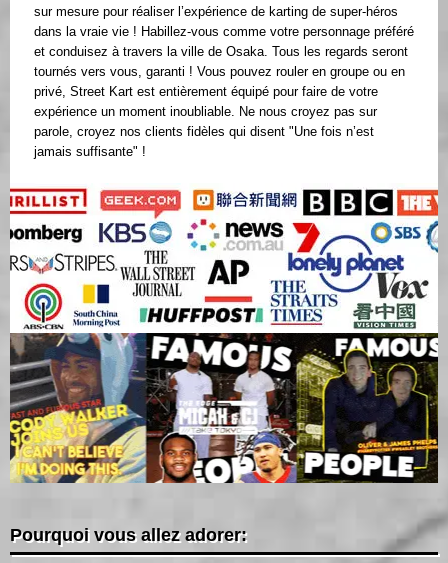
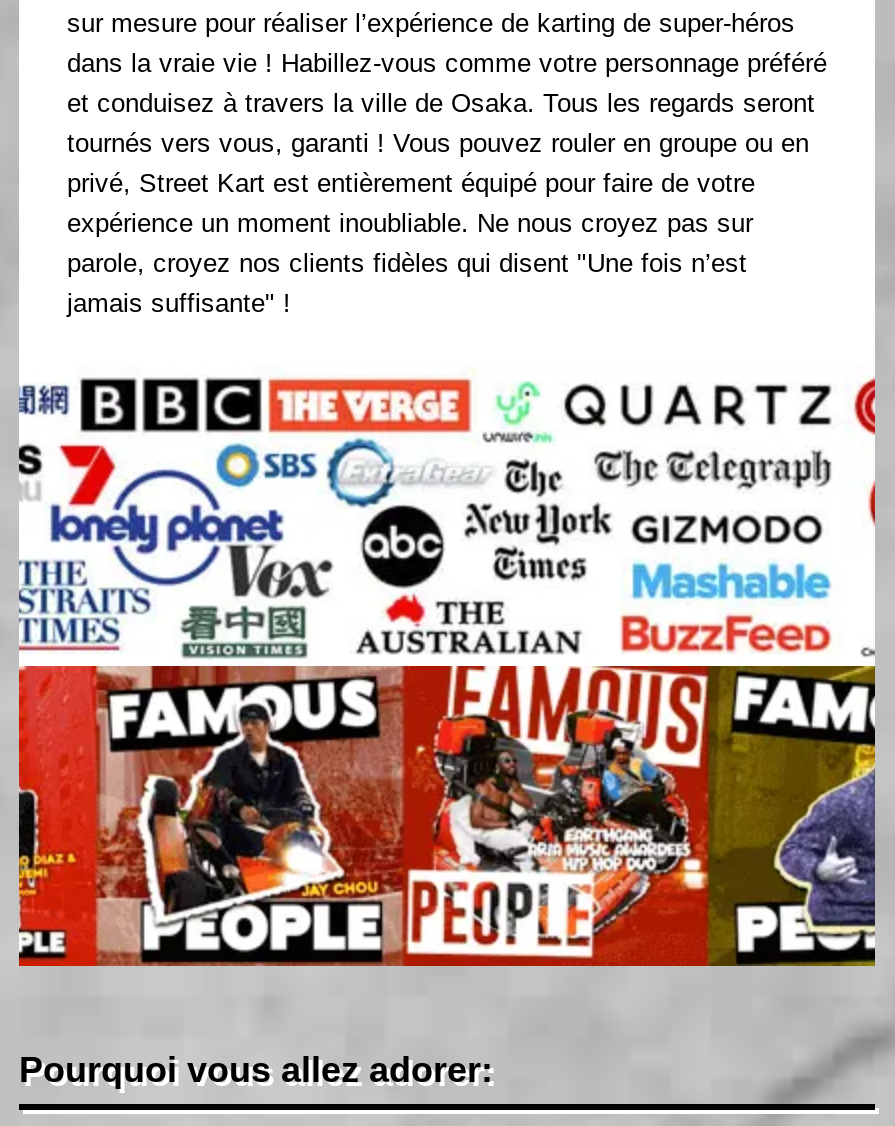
- [image]
+ [image]
